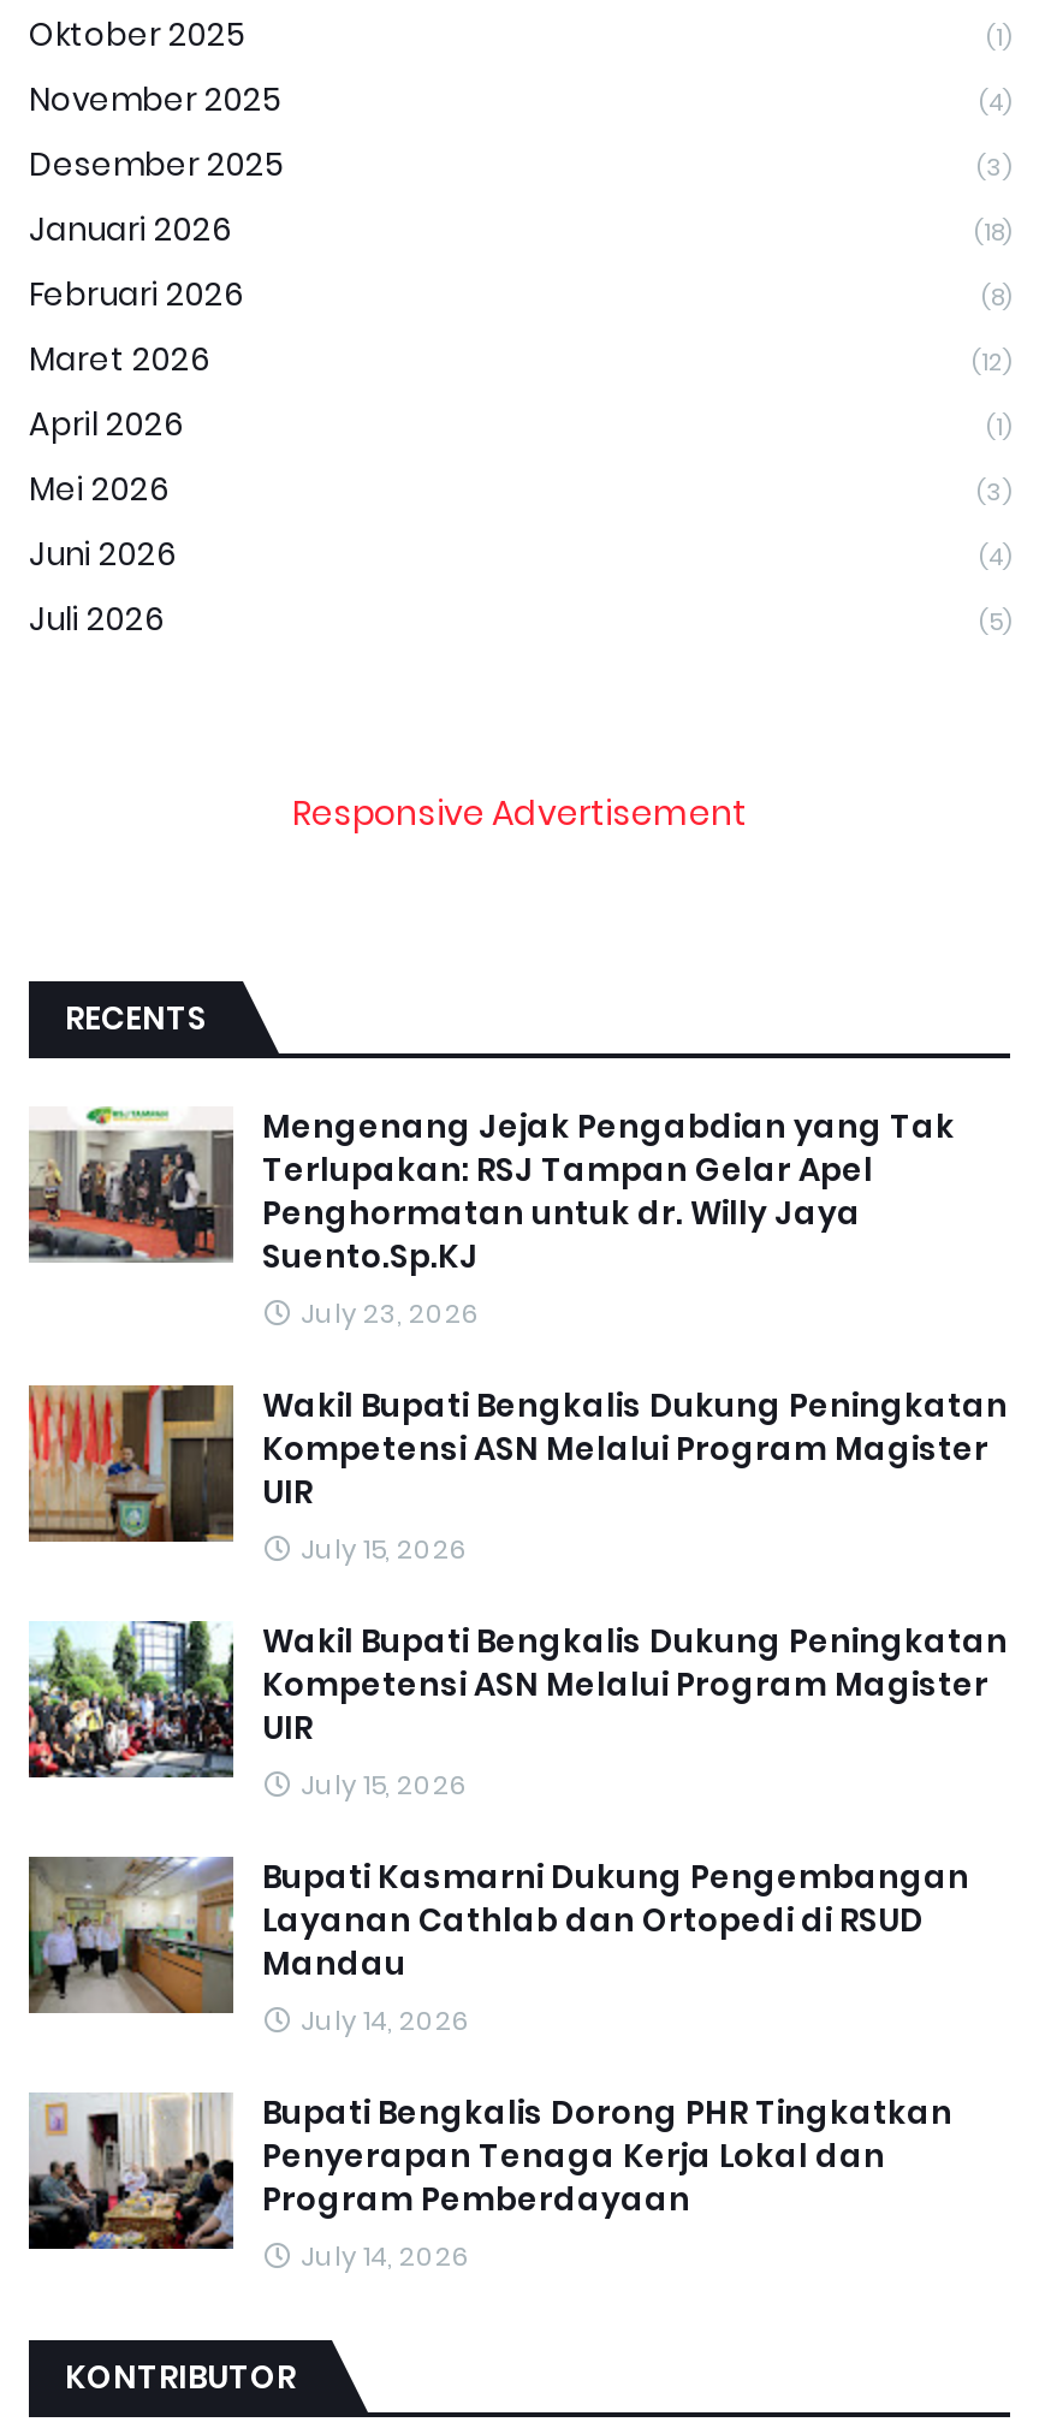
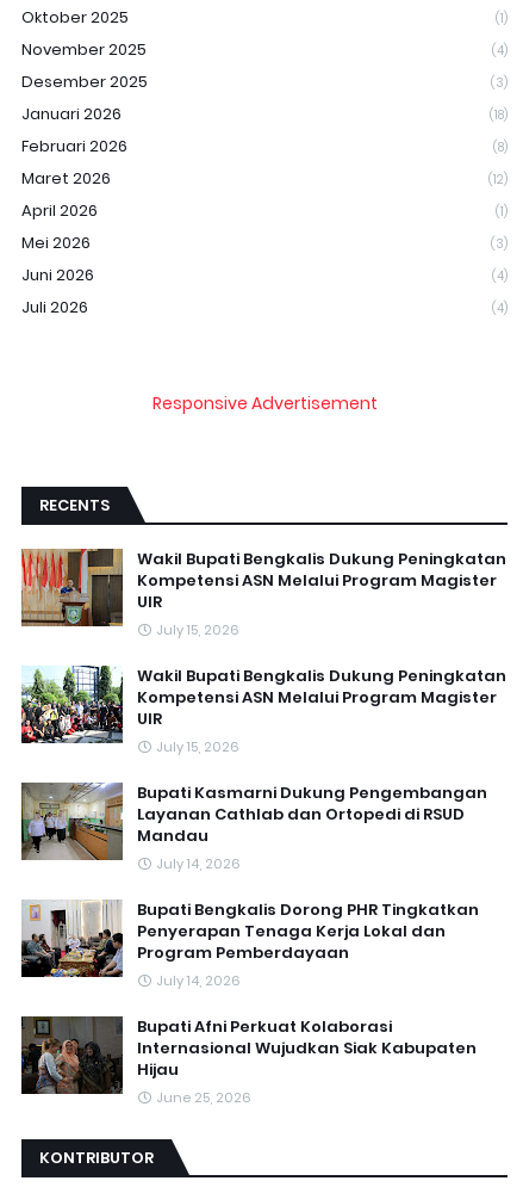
- (5)
+ (4)

- [image]
- Mengenang Jejak Pengabdian yang Tak
- Terlupakan: RSJ Tampan Gelar Apel
- Penghormatan untuk dr. Willy Jaya
- Suento.Sp.KJ
- July 23, 2026

moved up: [image] | Wakil Bupati Bengkalis Dukung Peningkatan | Kompetensi ASN Melalui Program Magister | ... | Program Pemberdayaan | July 14, 2026

+ [image]
+ Bupati Afni Perkuat Kolaborasi
+ Internasional Wujudkan Siak Kabupaten
+ Hijau
+ June 25, 2026
